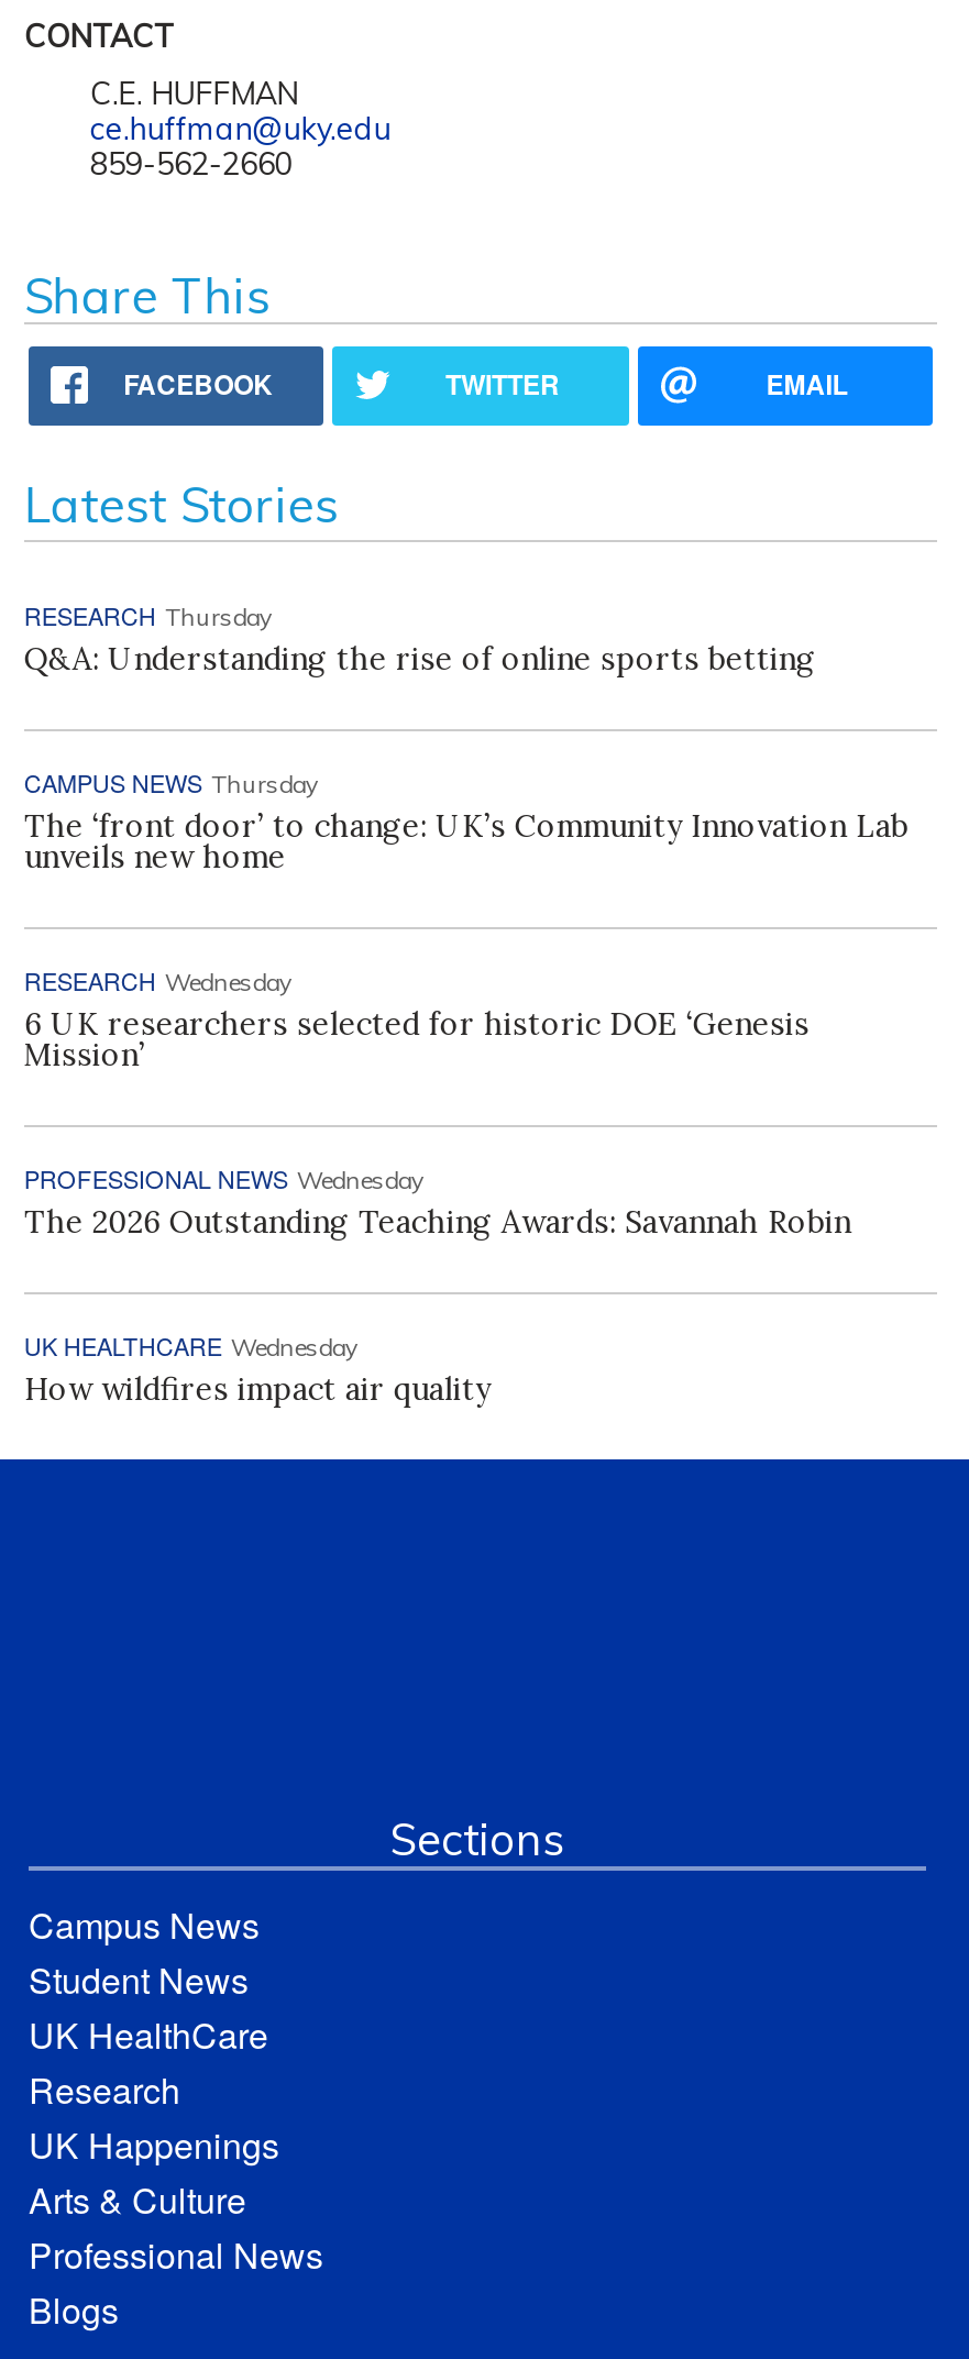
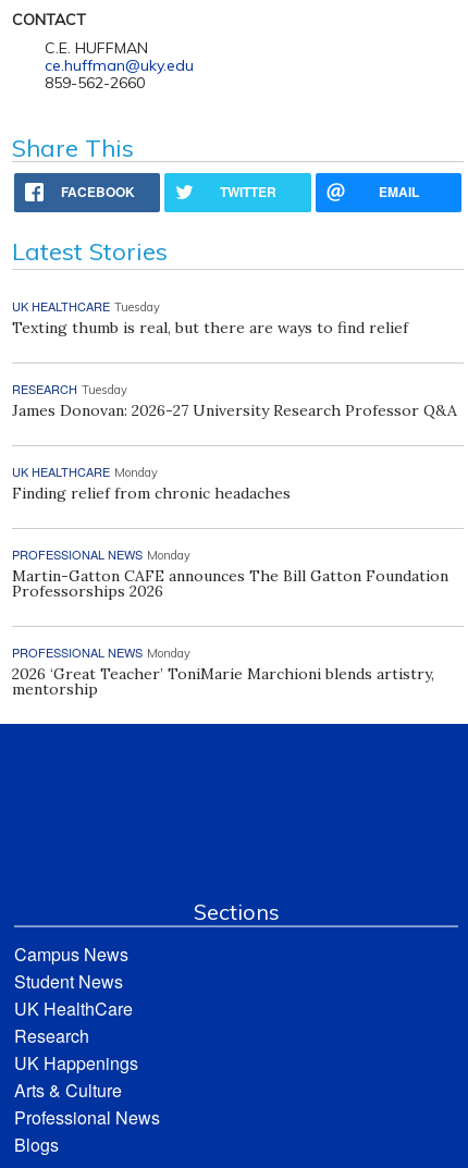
- RESEARCH Thursday
- Q&A: Understanding the rise of online sports betting
+ UK HEALTHCARE Tuesday
+ Texting thumb is real, but there are ways to find relief

- CAMPUS NEWS Thursday
- The ‘front door’ to change: UK’s Community Innovation Lab
- unveils new home
+ RESEARCH Tuesday
+ James Donovan: 2026-27 University Research Professor Q&A

- RESEARCH Wednesday
- 6 UK researchers selected for historic DOE ‘Genesis
- Mission’
+ UK HEALTHCARE Monday
+ Finding relief from chronic headaches

- PROFESSIONAL NEWS Wednesday
- The 2026 Outstanding Teaching Awards: Savannah Robin
+ PROFESSIONAL NEWS Monday
+ Martin-Gatton CAFE announces The Bill Gatton Foundation
+ Professorships 2026

- UK HEALTHCARE Wednesday
- How wildfires impact air quality
+ PROFESSIONAL NEWS Monday
+ 2026 ‘Great Teacher’ ToniMarie Marchioni blends artistry,
+ mentorship
